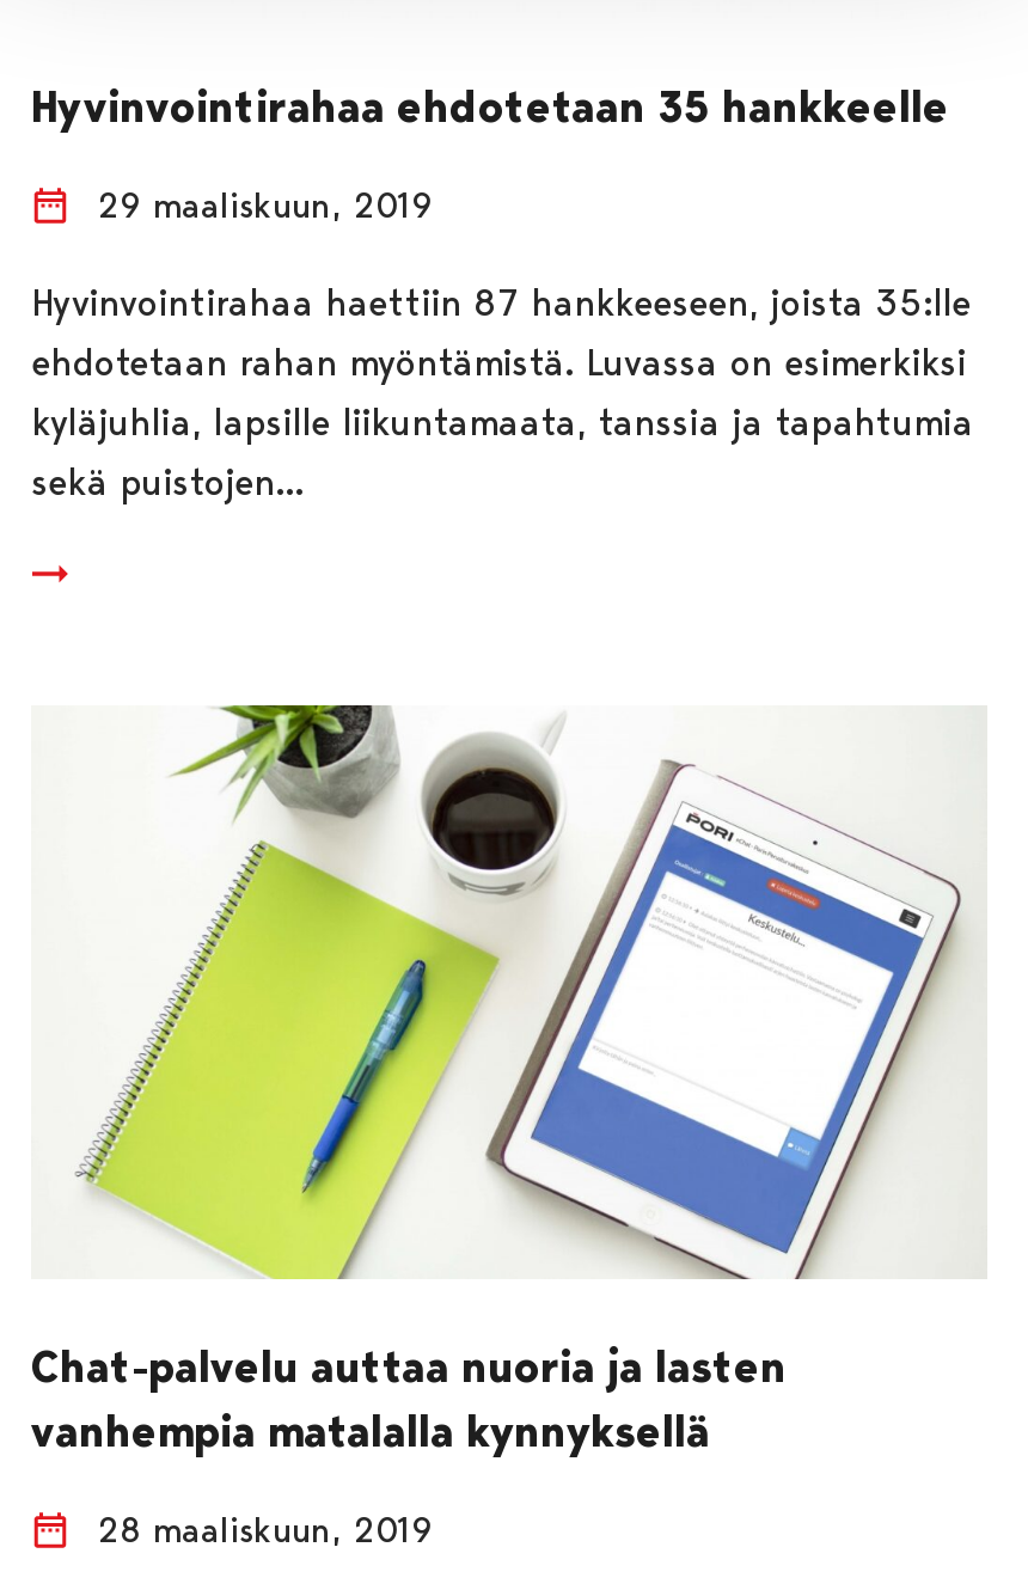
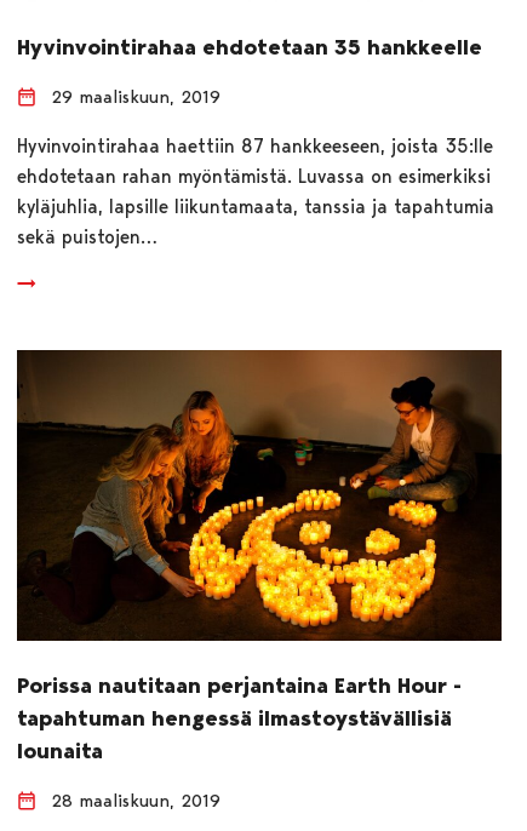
- [image]
- Chat-palvelu auttaa nuoria ja lasten
- vanhempia matalalla kynnyksellä
+ [image]
+ Porissa nautitaan perjantaina Earth Hour -
+ tapahtuman hengessä ilmastoystävällisiä
+ lounaita
